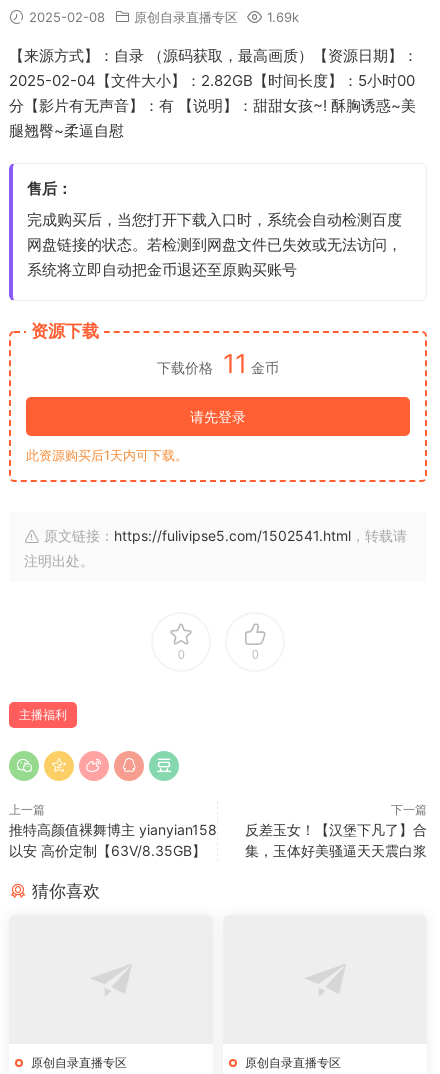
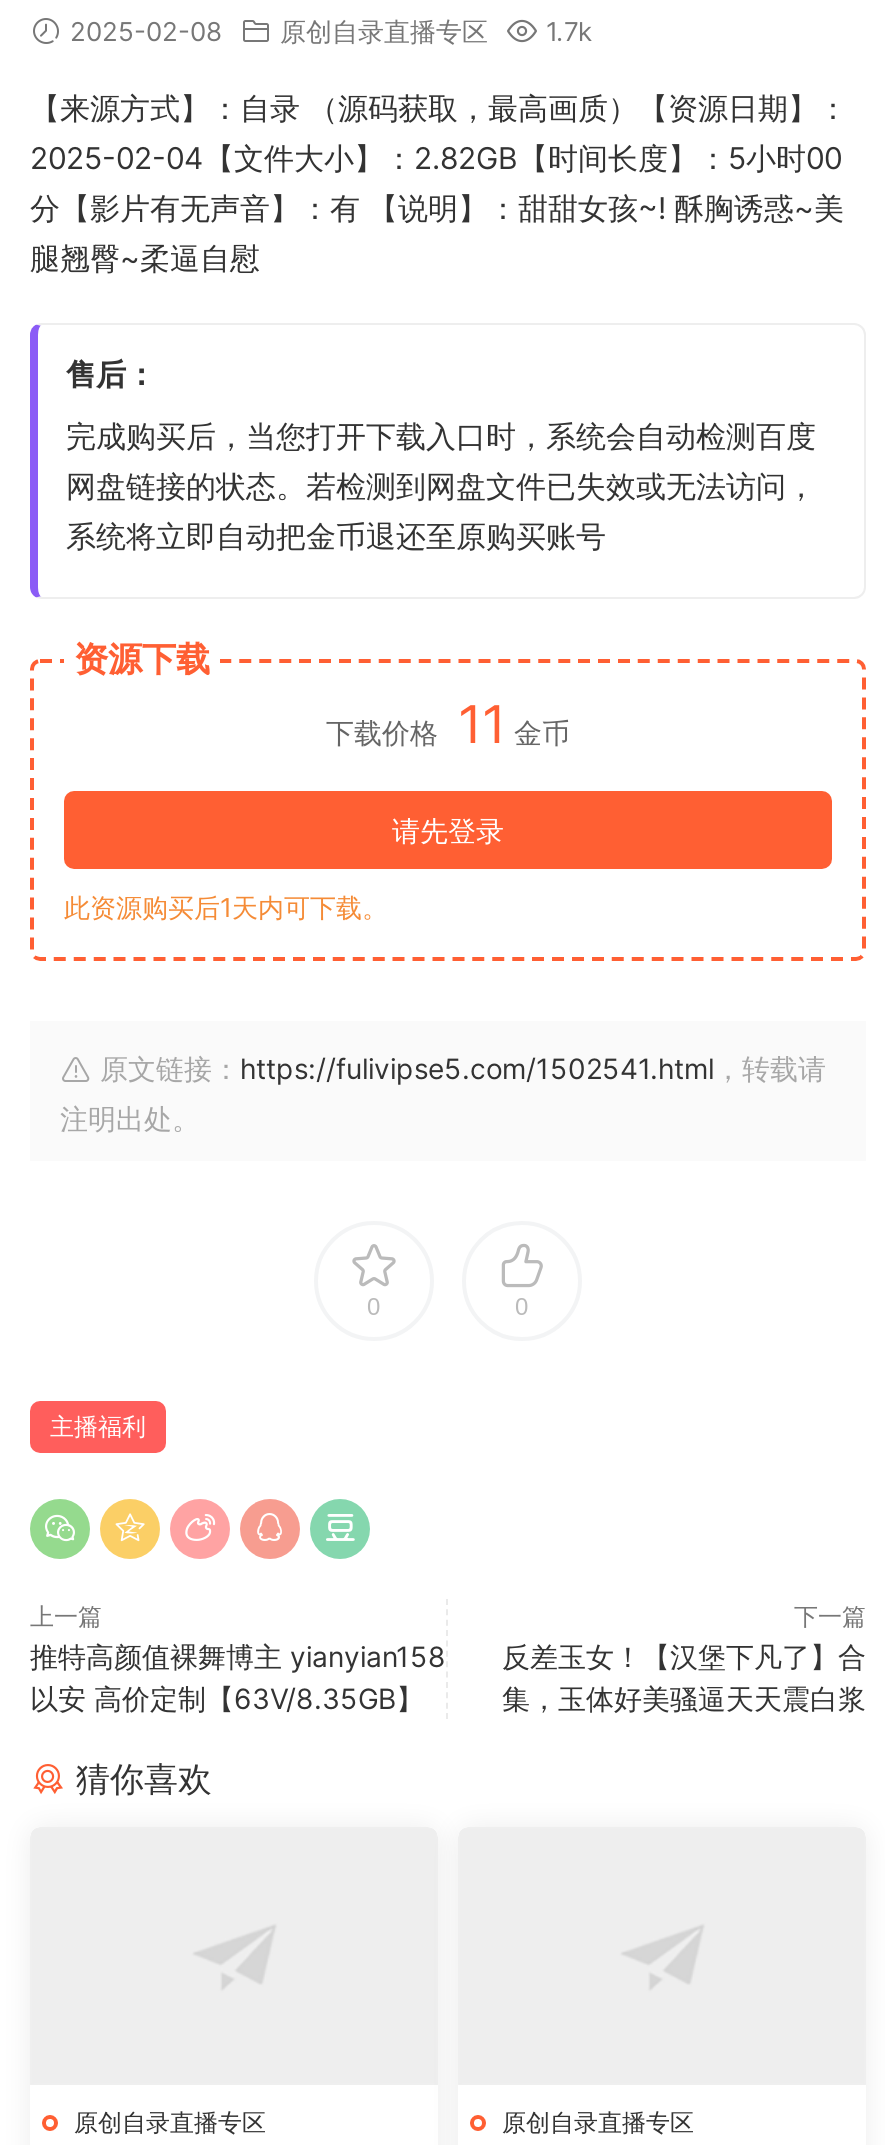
- 2025-02-08 原创自录直播专区 1.69k
+ 2025-02-08 原创自录直播专区 1.7k
